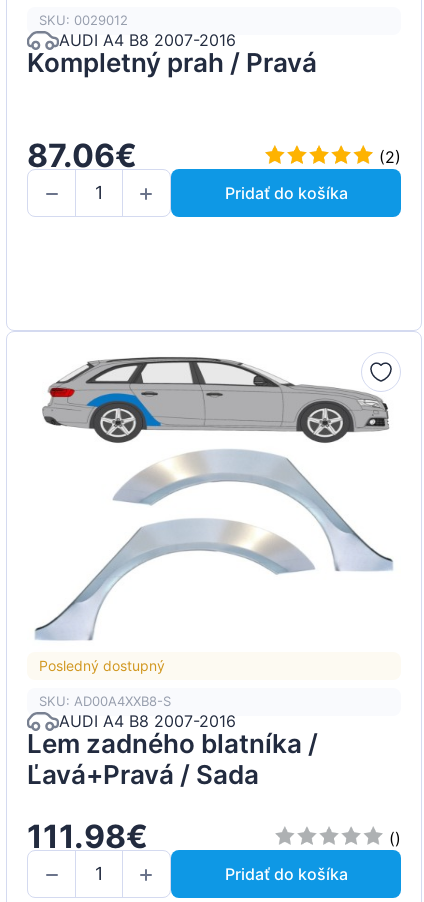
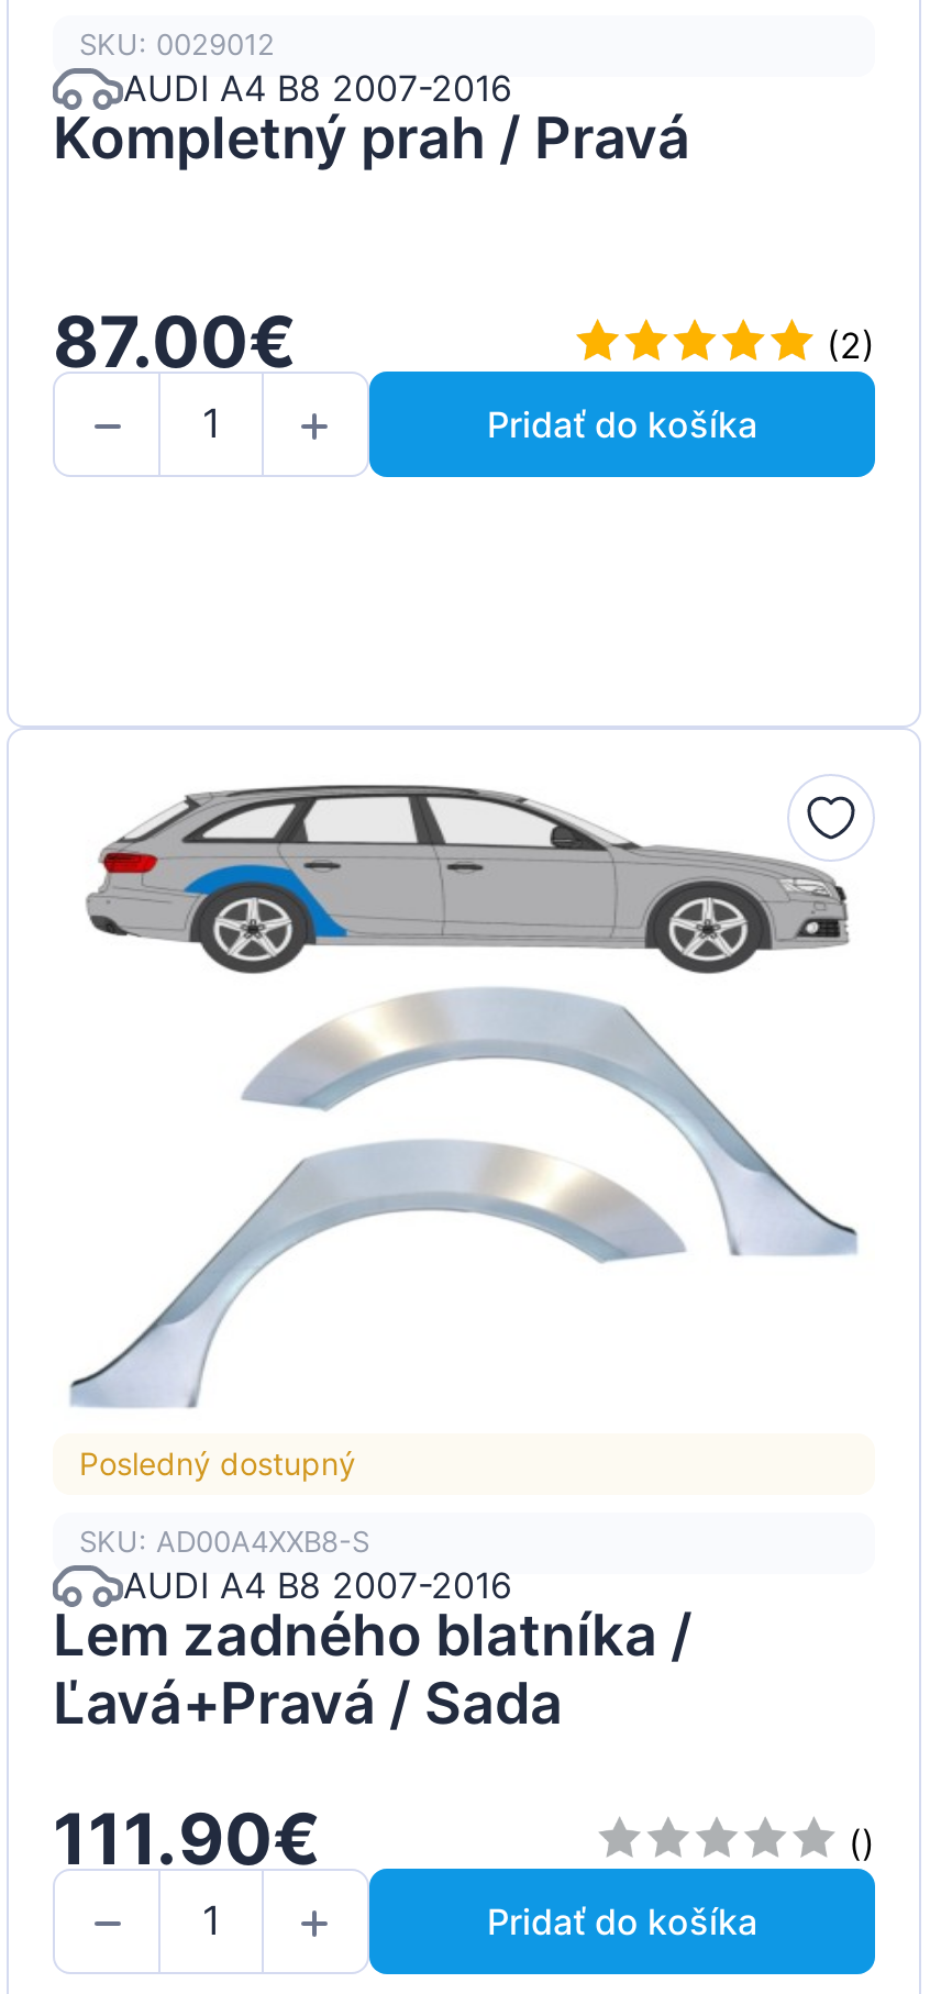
- 87.06€
+ 87.00€

- 111.98€
+ 111.90€
